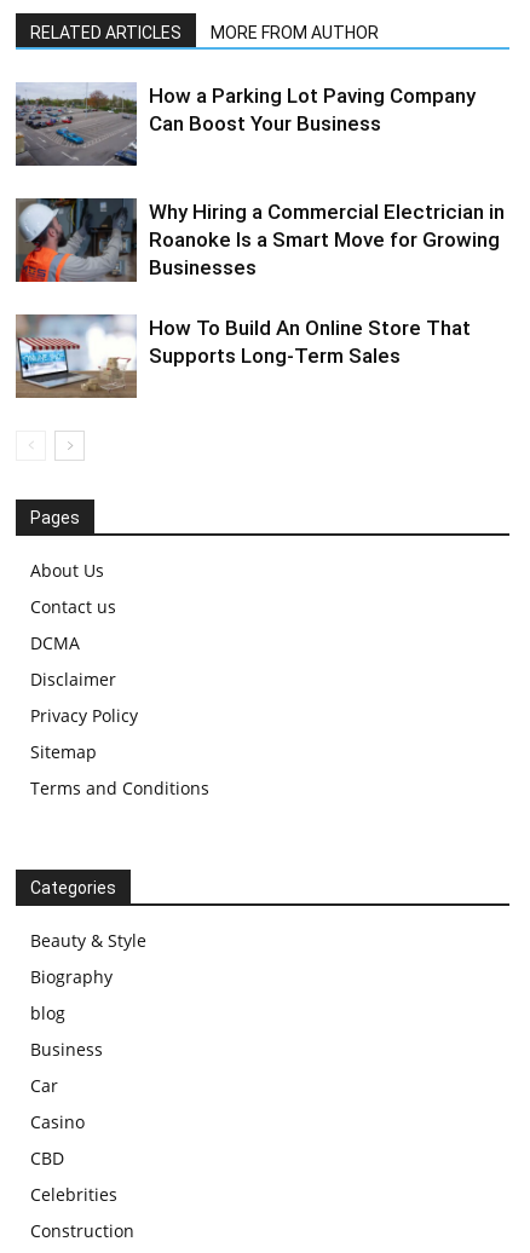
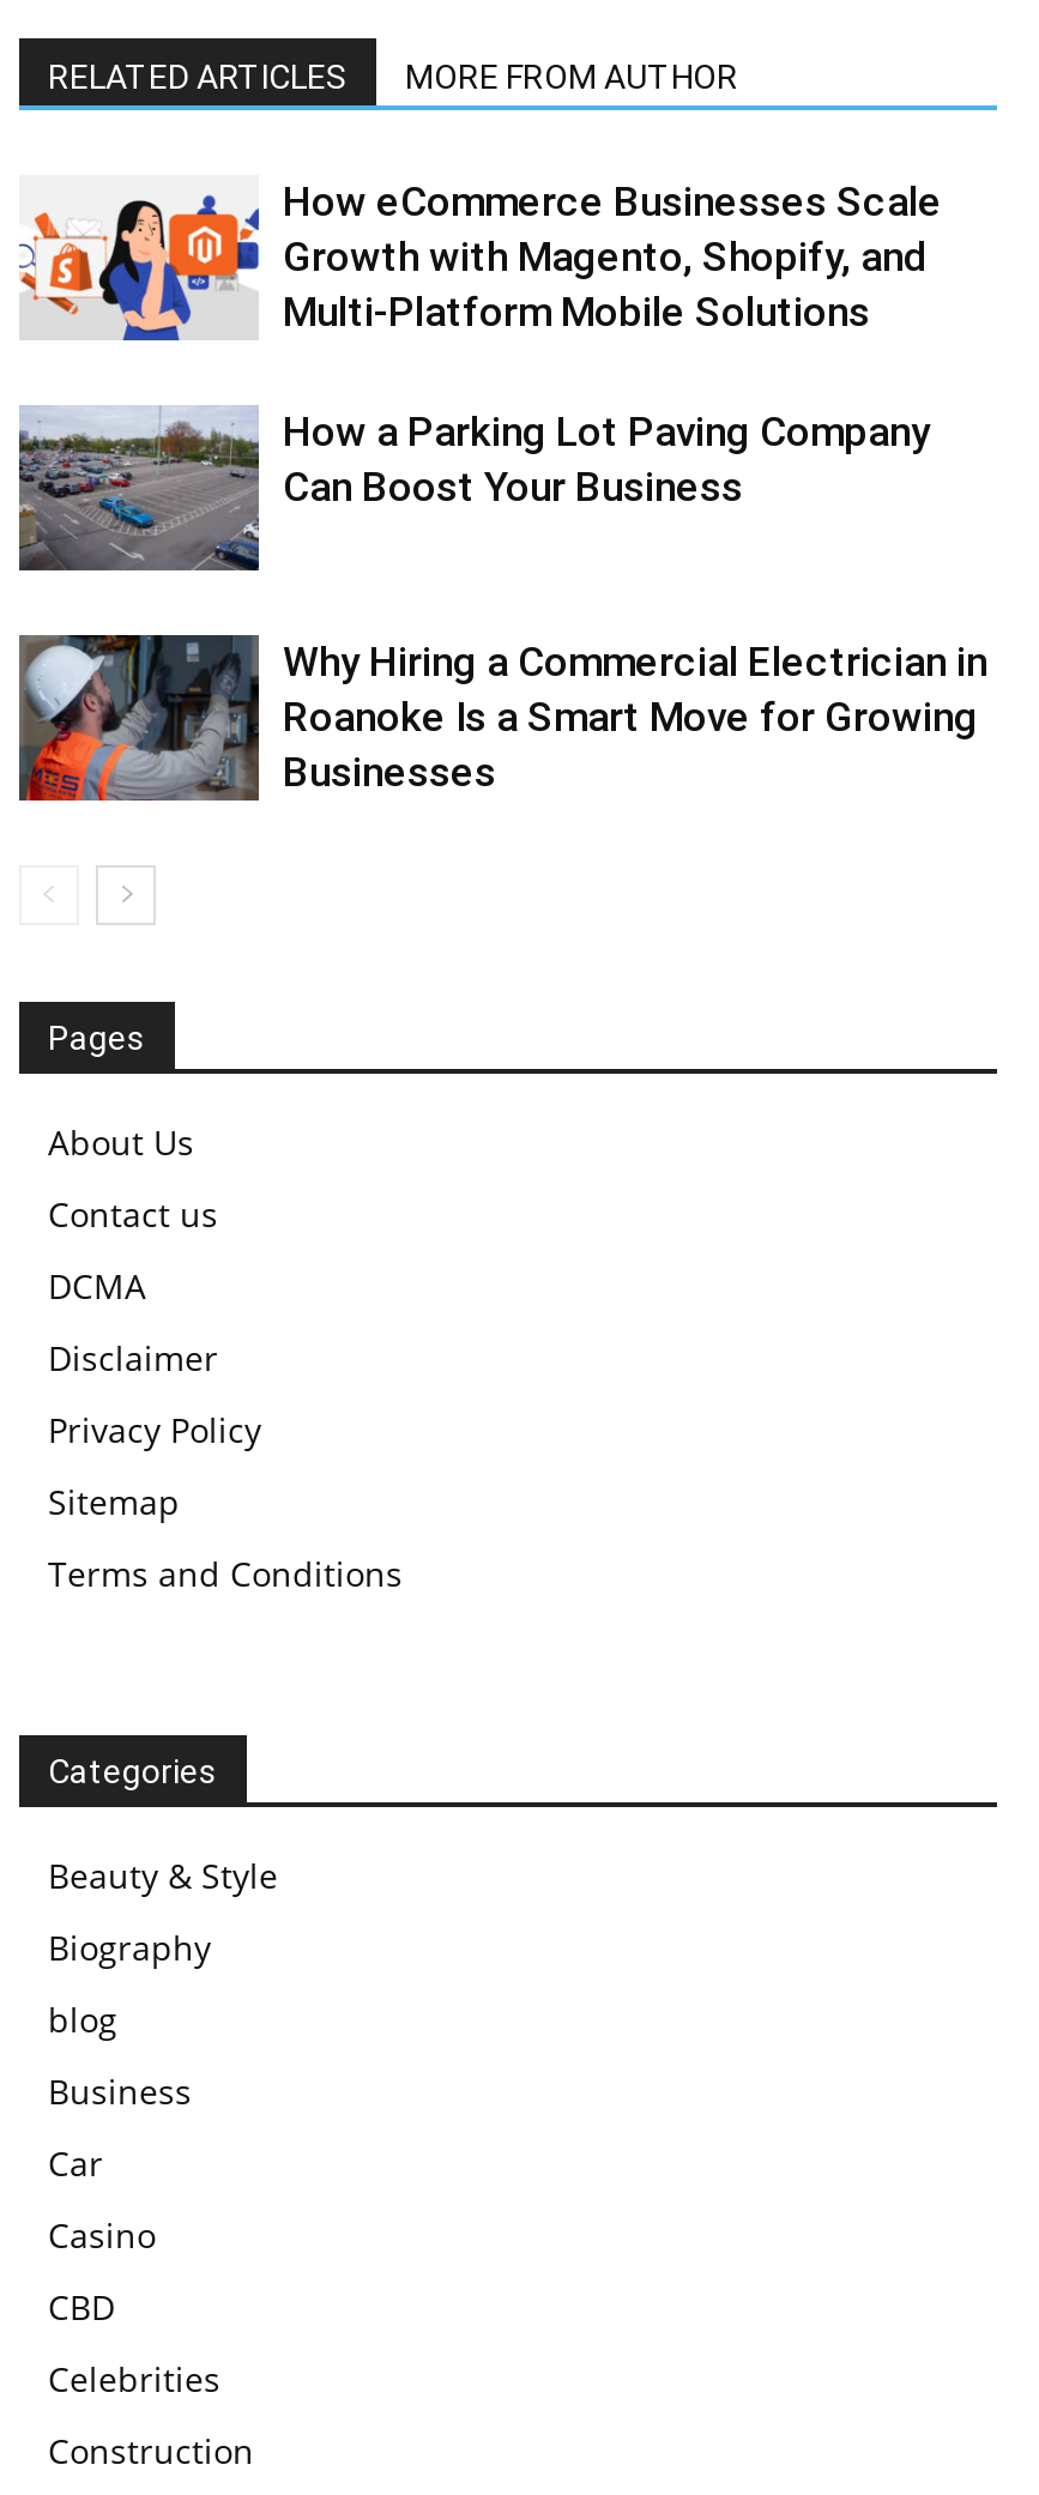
+ [image]
+ How eCommerce Businesses Scale
+ Growth with Magento, Shopify, and
+ Multi-Platform Mobile Solutions

moved down: [image] | How a Parking Lot Paving Company | Can Boost Your Business | Why Hiring a Commercial Electrician in | Roanoke Is a Smart Move for Growing | Businesses

- [image]
- How To Build An Online Store That
- Supports Long-Term Sales
